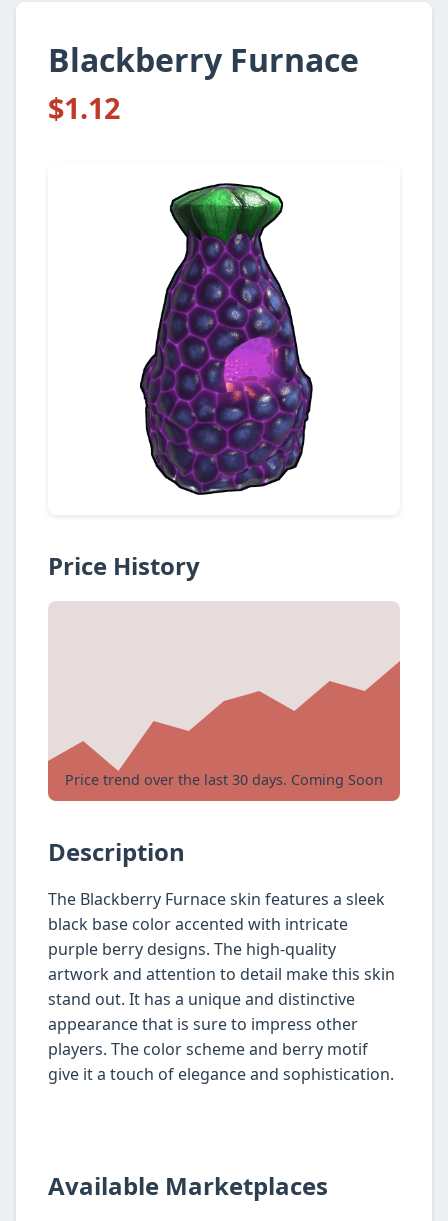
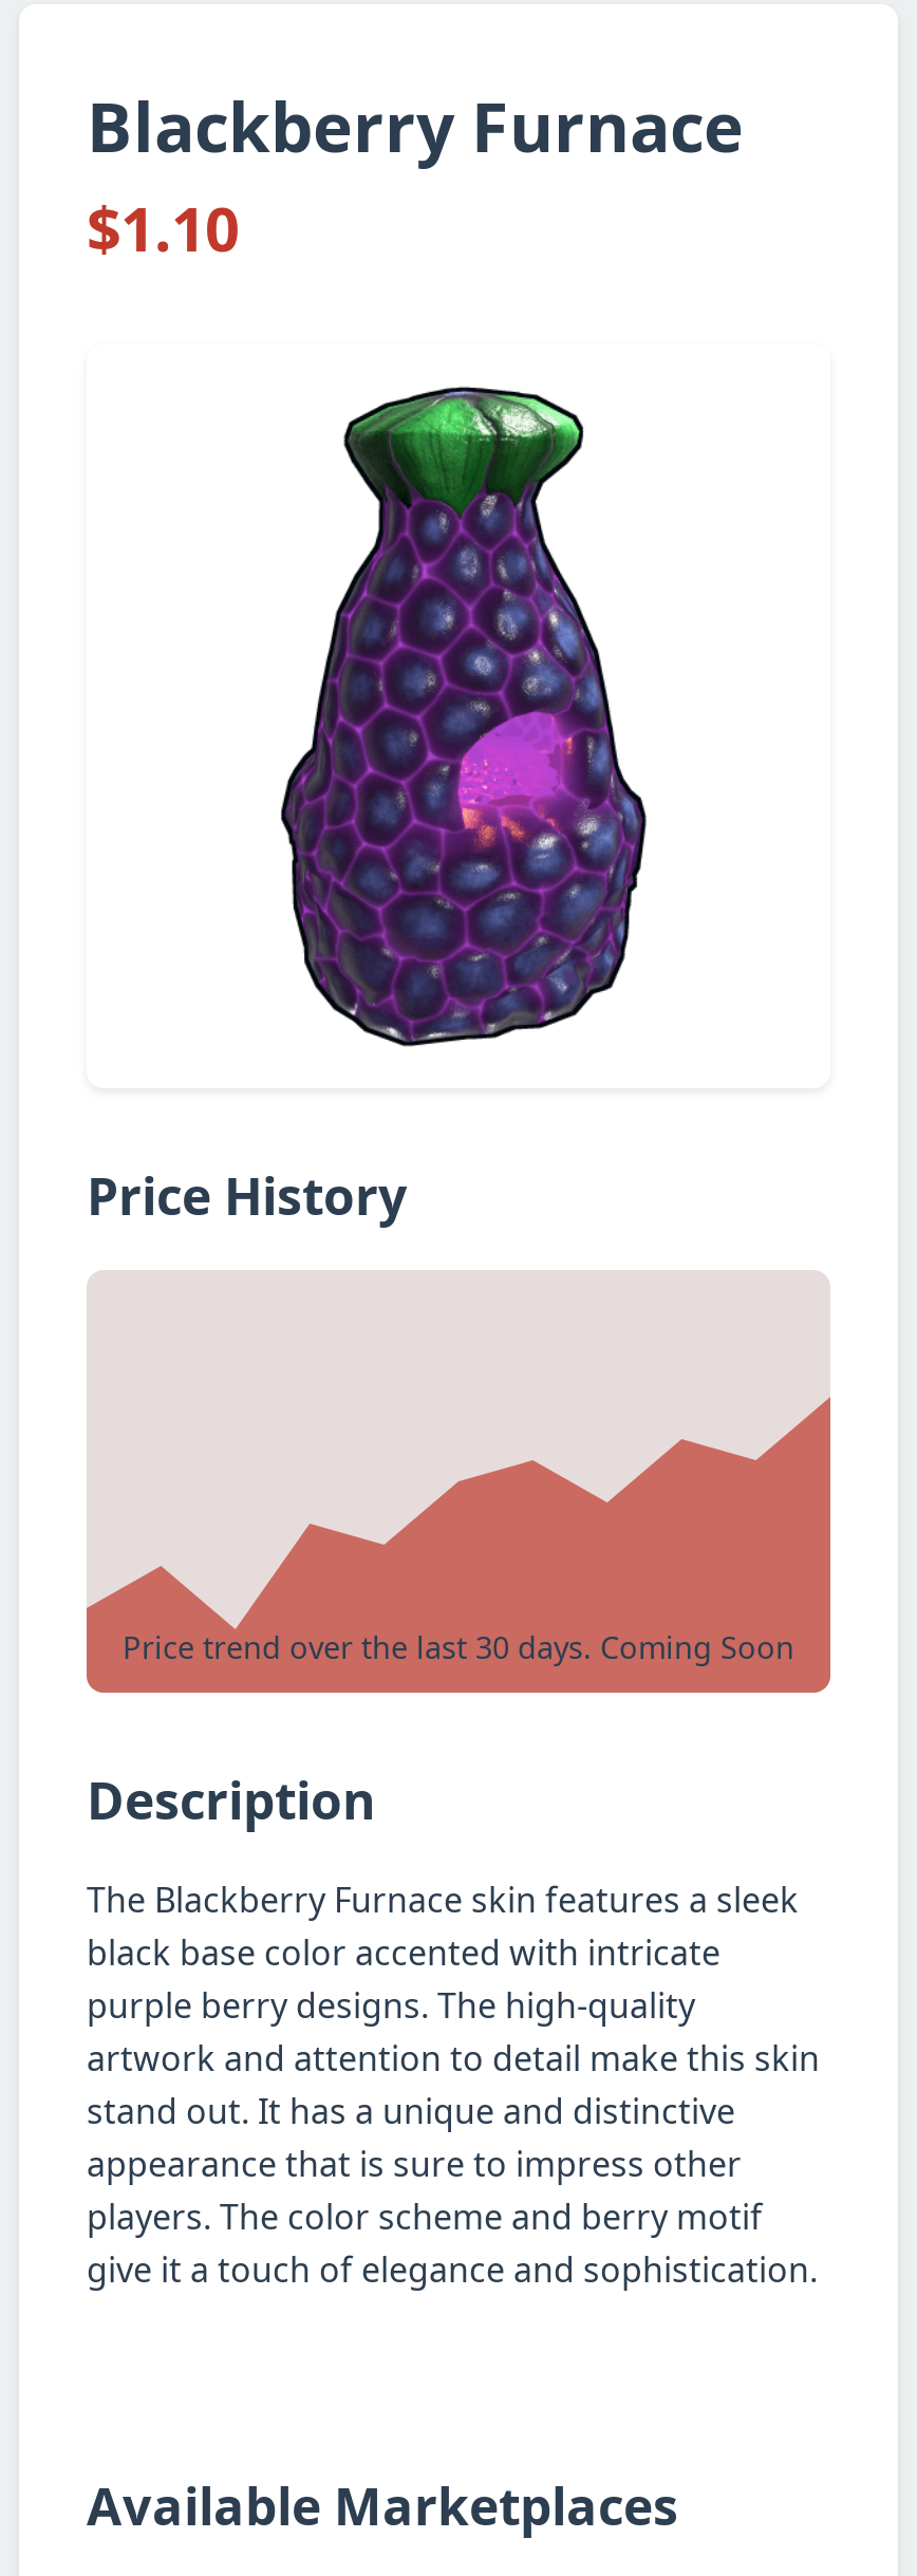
- $1.12
+ $1.10
